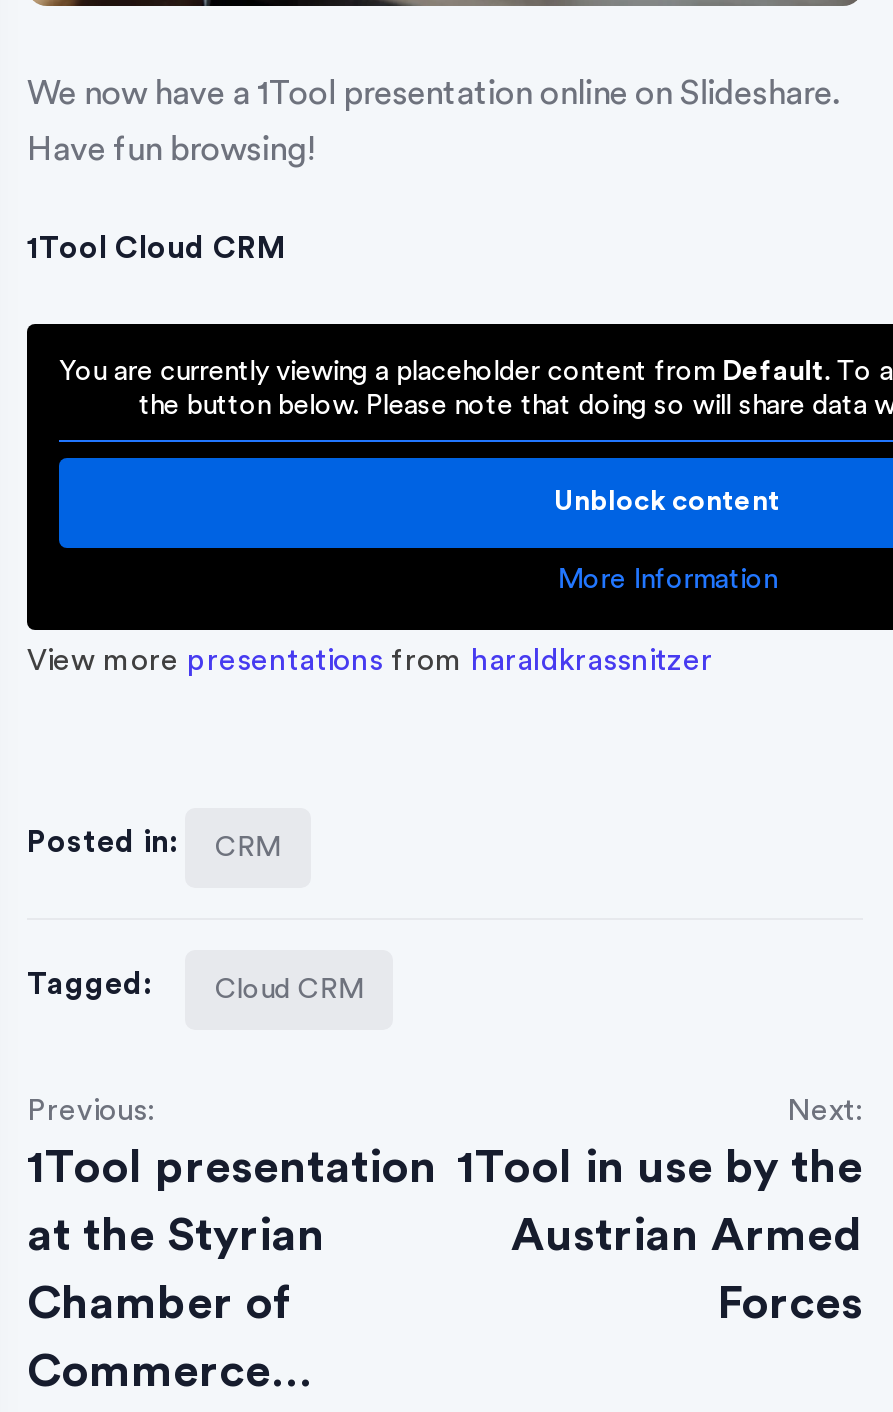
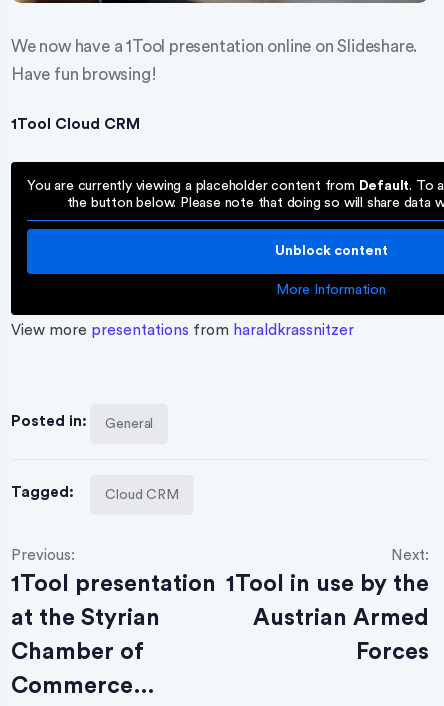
- CRM
+ General
